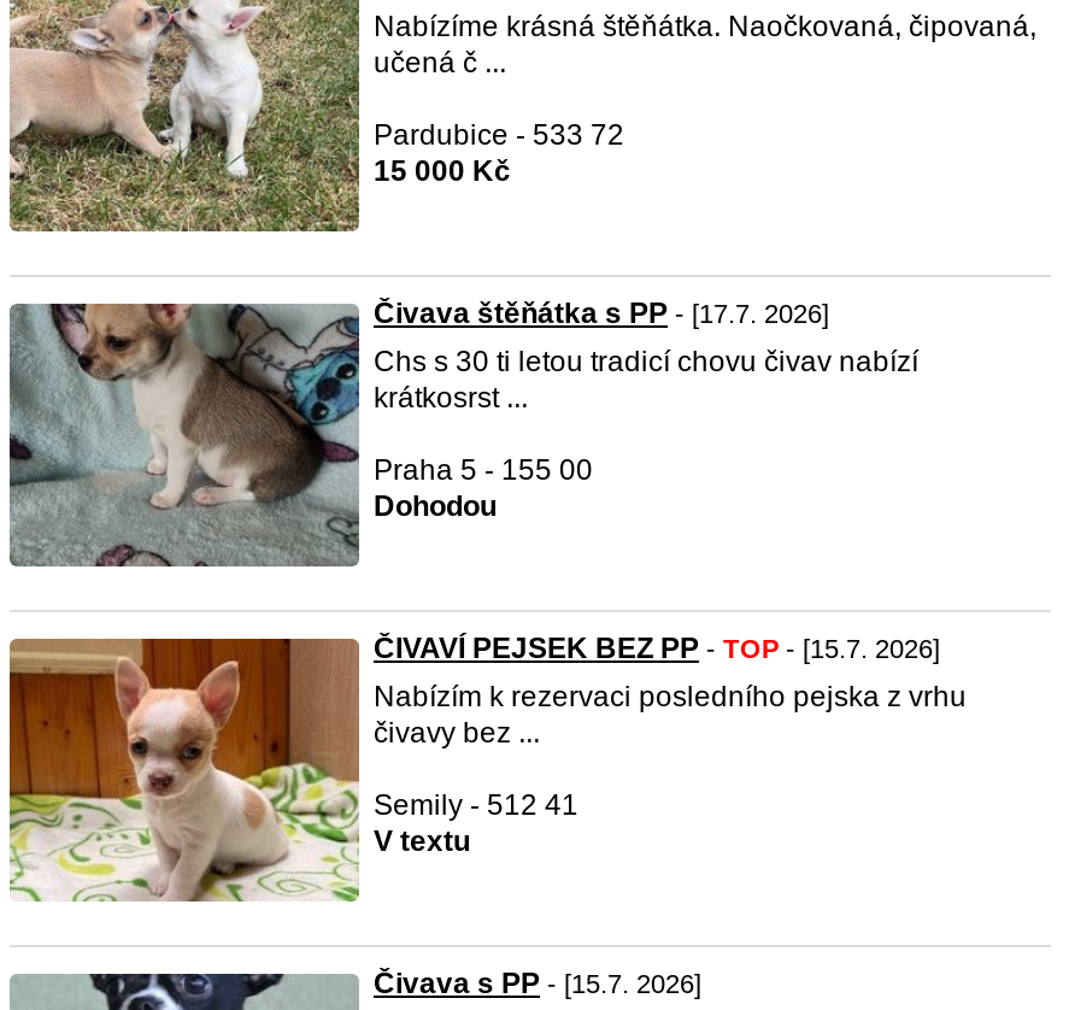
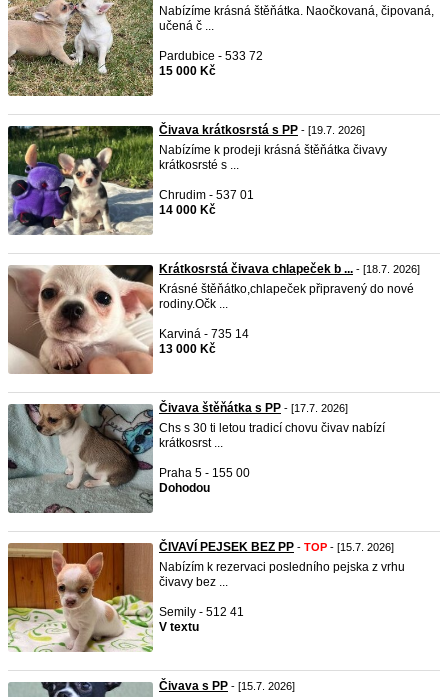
+ [image]
+ Čivava krátkosrstá s PP - [19.7. 2026]
+ Nabízíme k prodeji krásná štěňátka čivavy
+ krátkosrsté s ...
+ Chrudim - 537 01
+ 14 000 Kč

+ [image]
+ Krátkosrstá čivava chlapeček b ... - [18.7. 2026]
+ Krásné štěňátko,chlapeček připravený do nové
+ rodiny.Očk ...
+ Karviná - 735 14
+ 13 000 Kč
